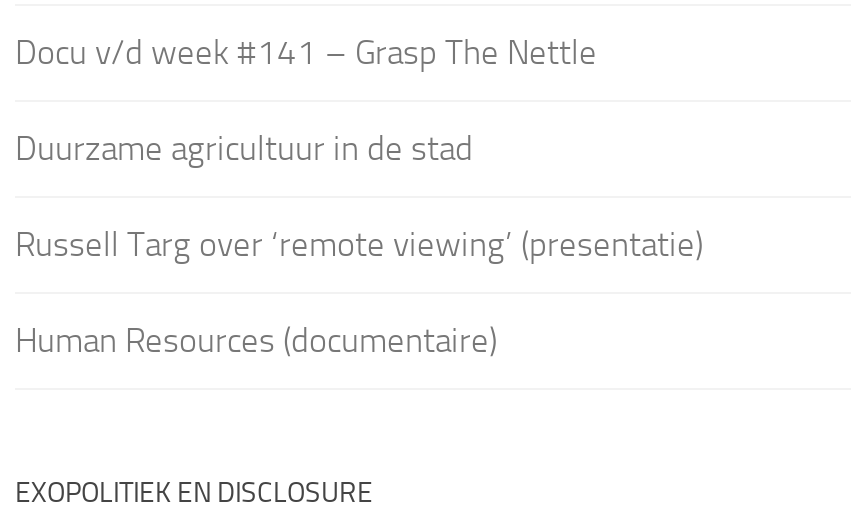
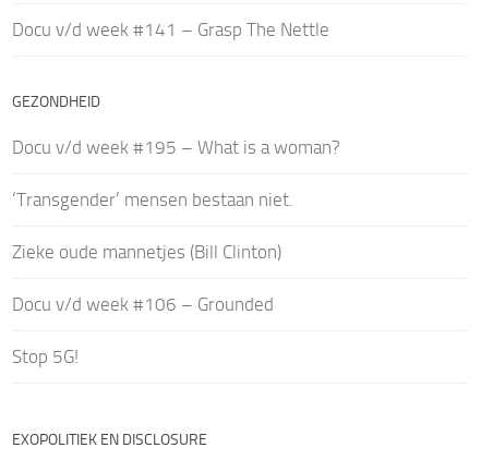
- Duurzame agricultuur in de stad
- Russell Targ over ‘remote viewing’ (presentatie)
- Human Resources (documentaire)
+ GEZONDHEID
+ Docu v/d week #195 – What is a woman?
+ ‘Transgender’ mensen bestaan niet.
+ Zieke oude mannetjes (Bill Clinton)
+ Docu v/d week #106 – Grounded
+ Stop 5G!
